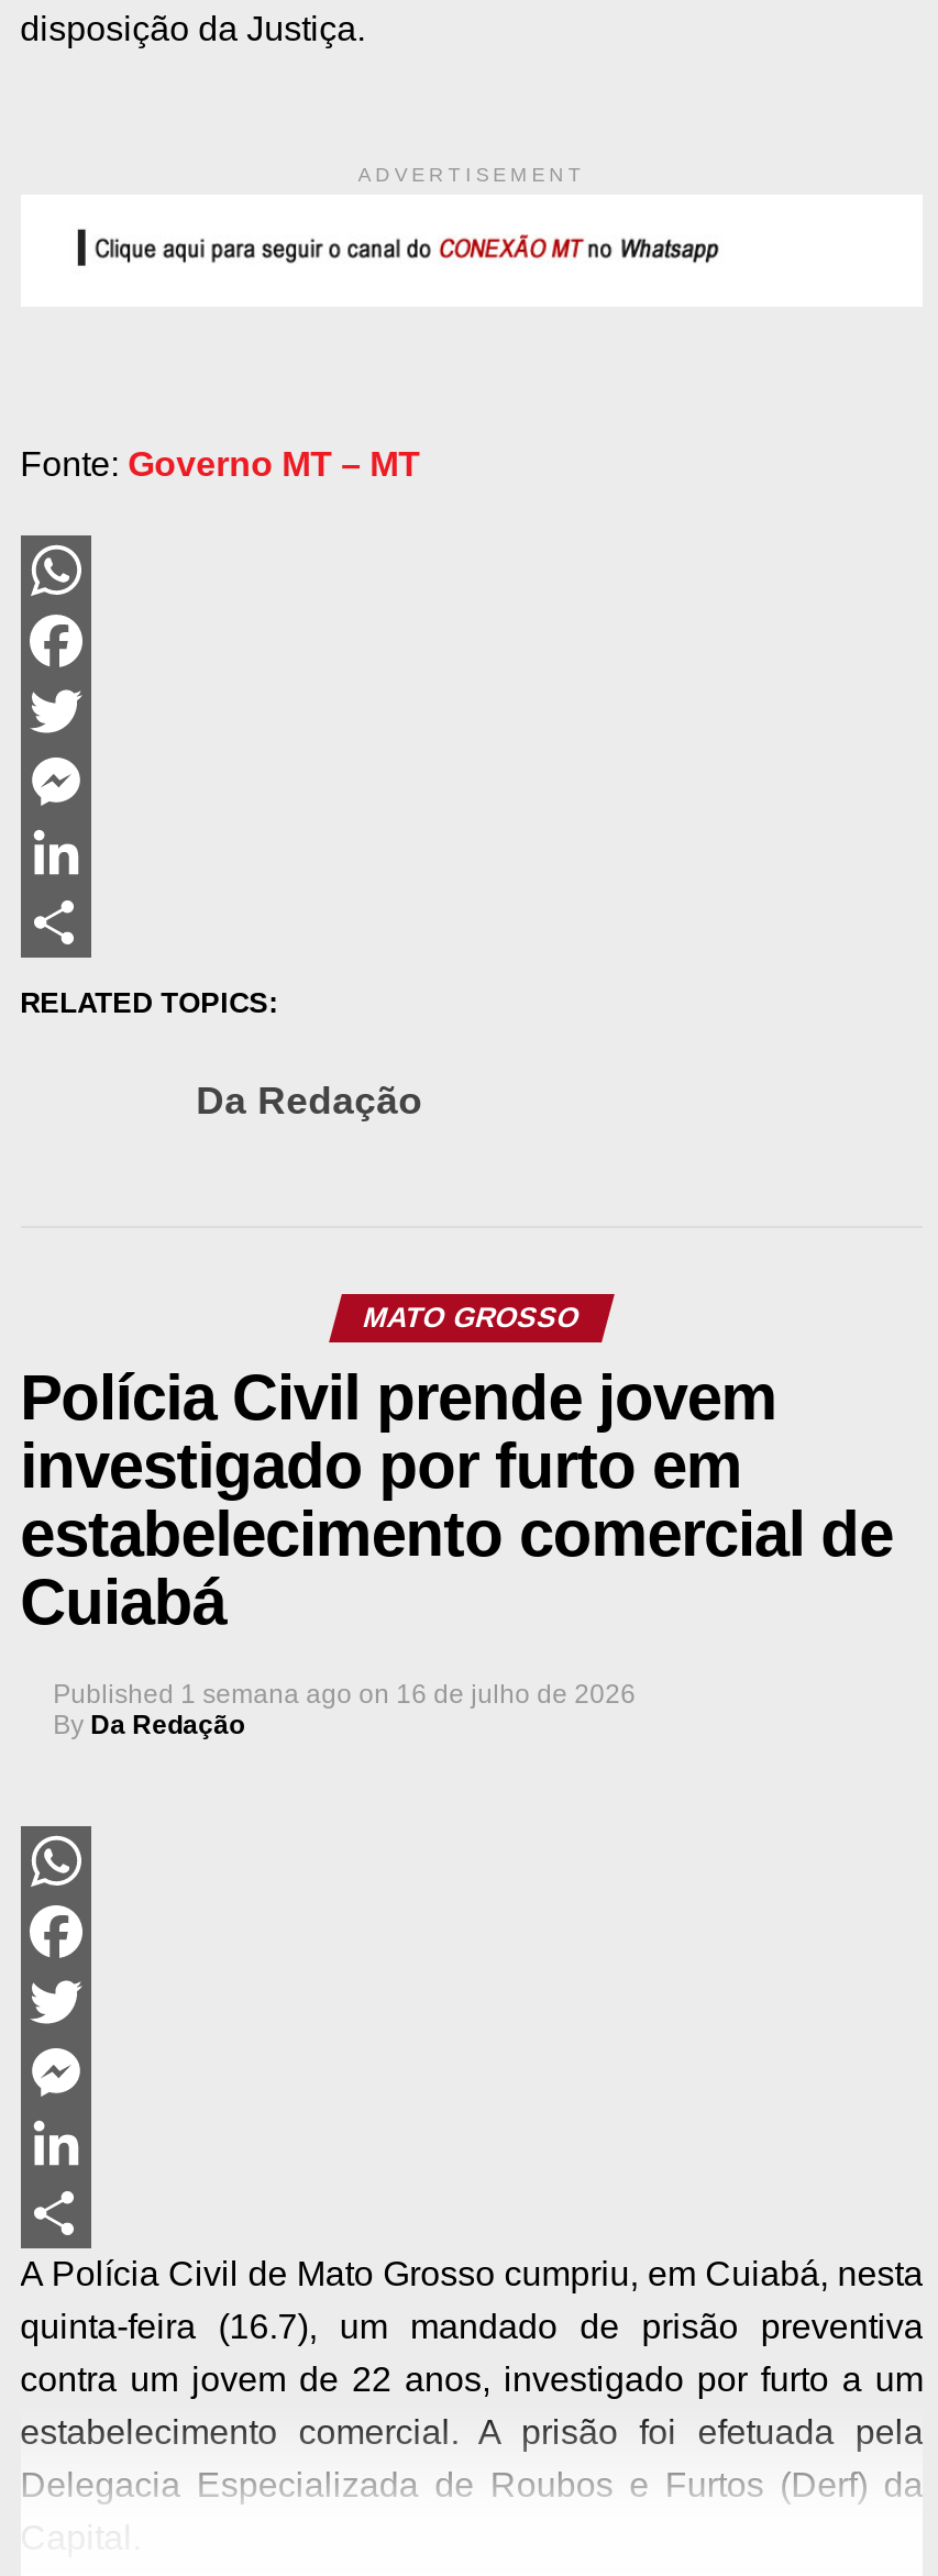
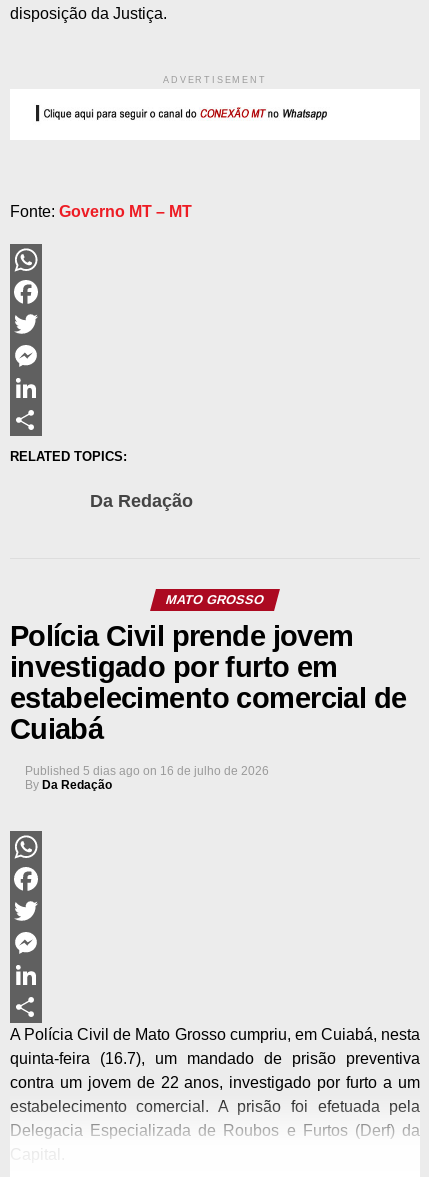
- Published 1 semana ago on 16 de julho de 2026
+ Published 5 dias ago on 16 de julho de 2026
